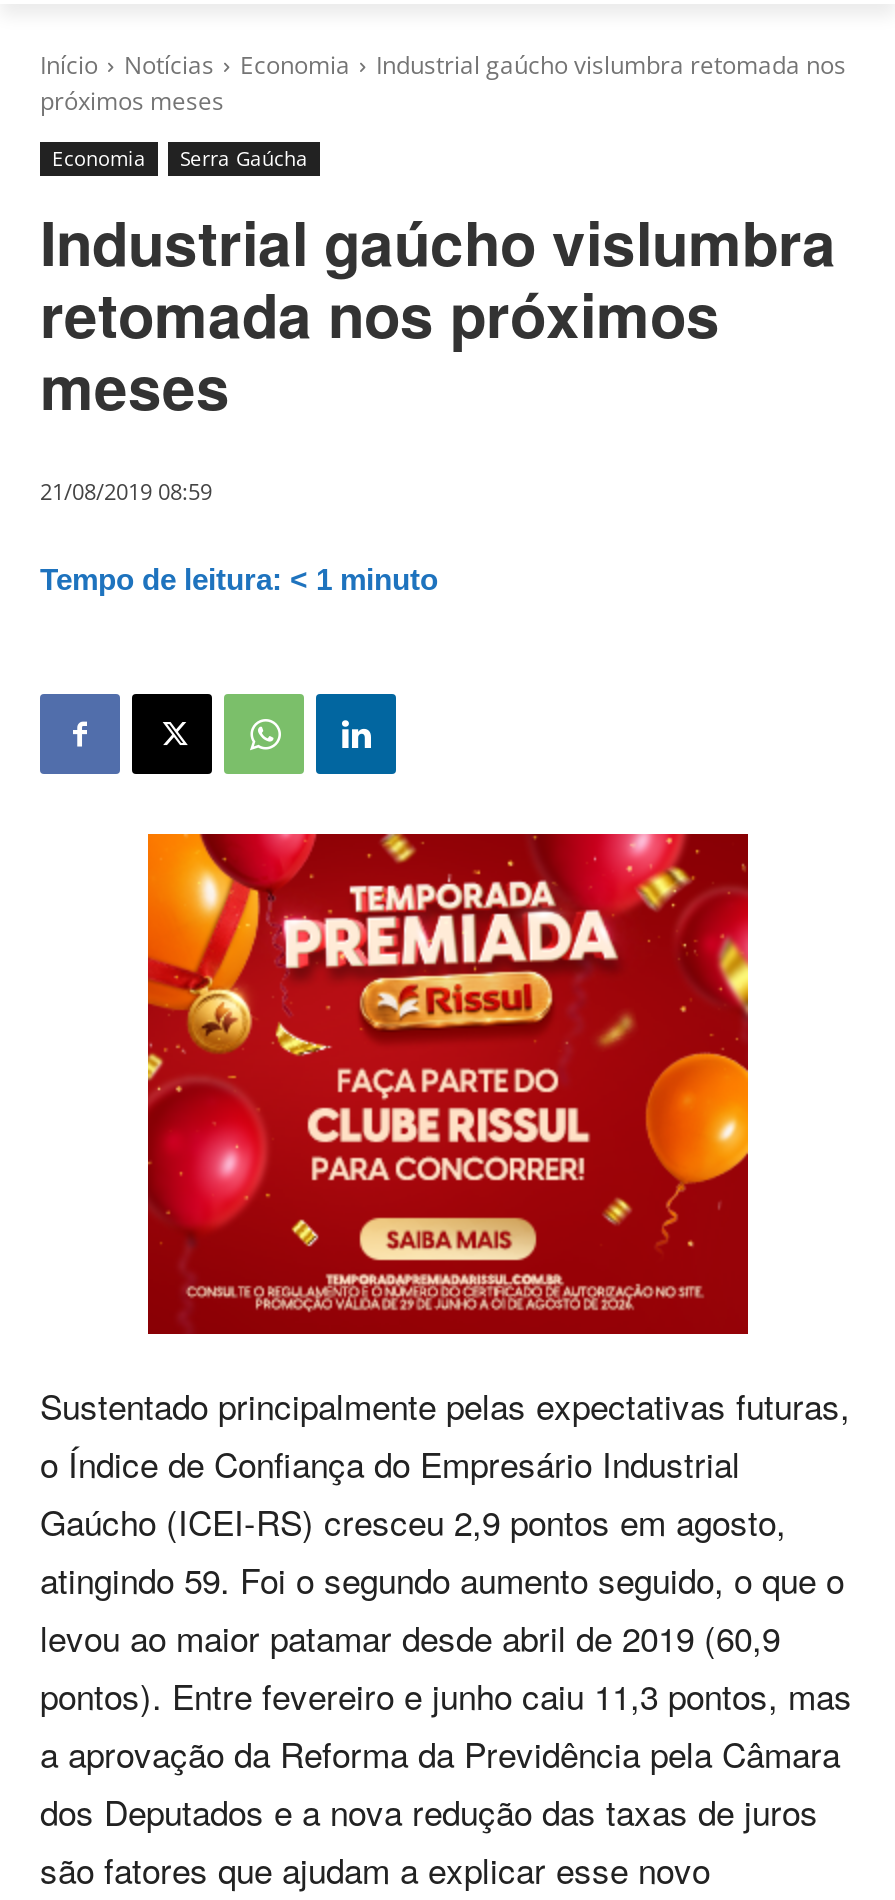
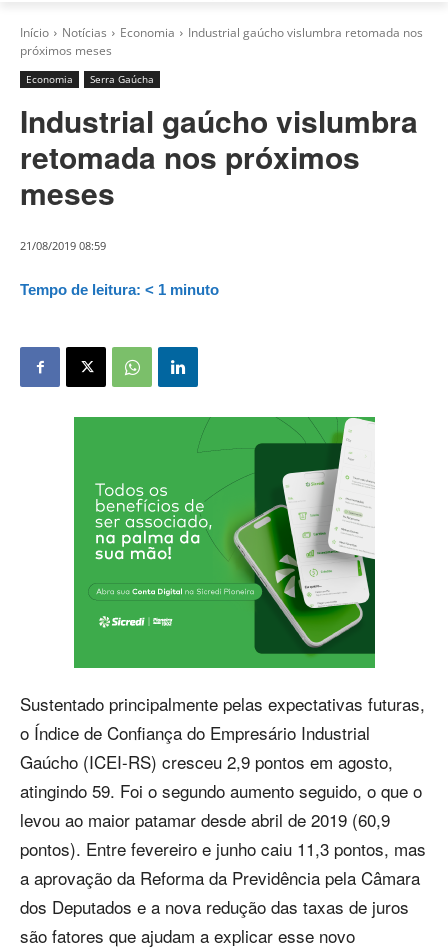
- [image]
+ [image]
